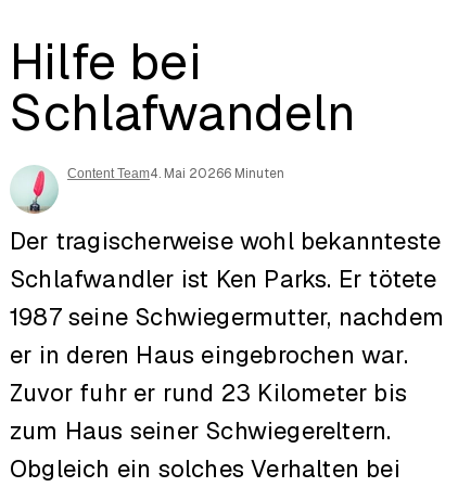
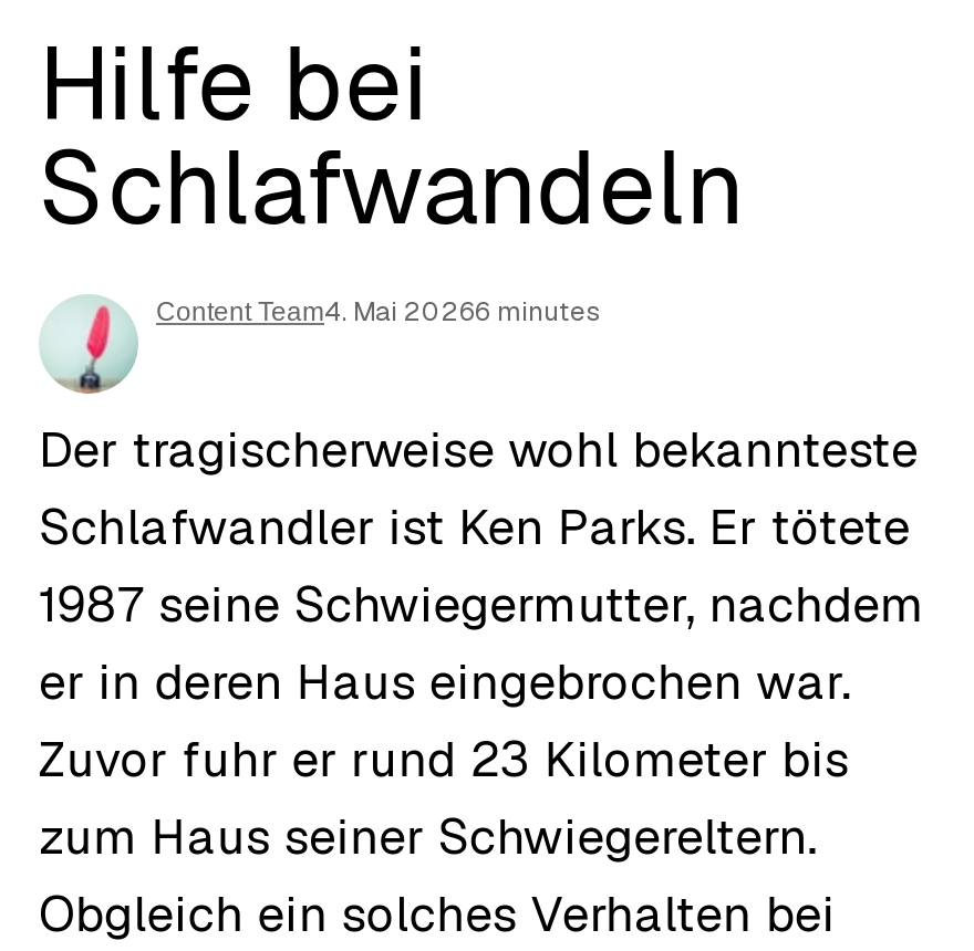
- Content Team4. Mai 20266 Minuten
+ Content Team4. Mai 20266 minutes
